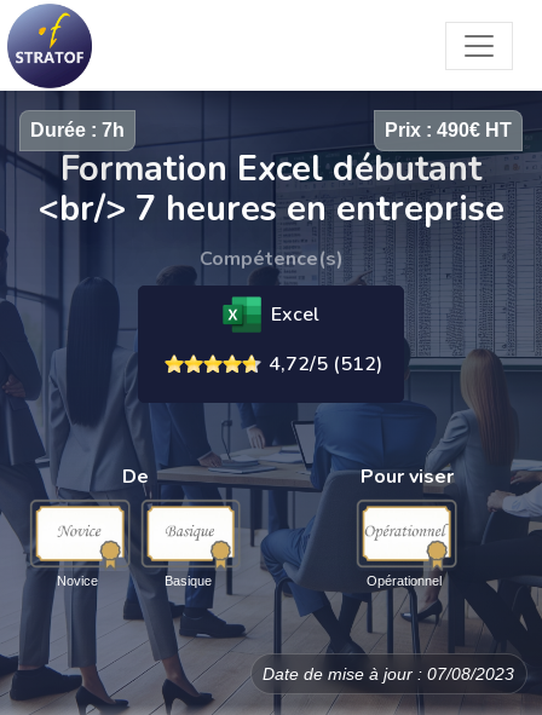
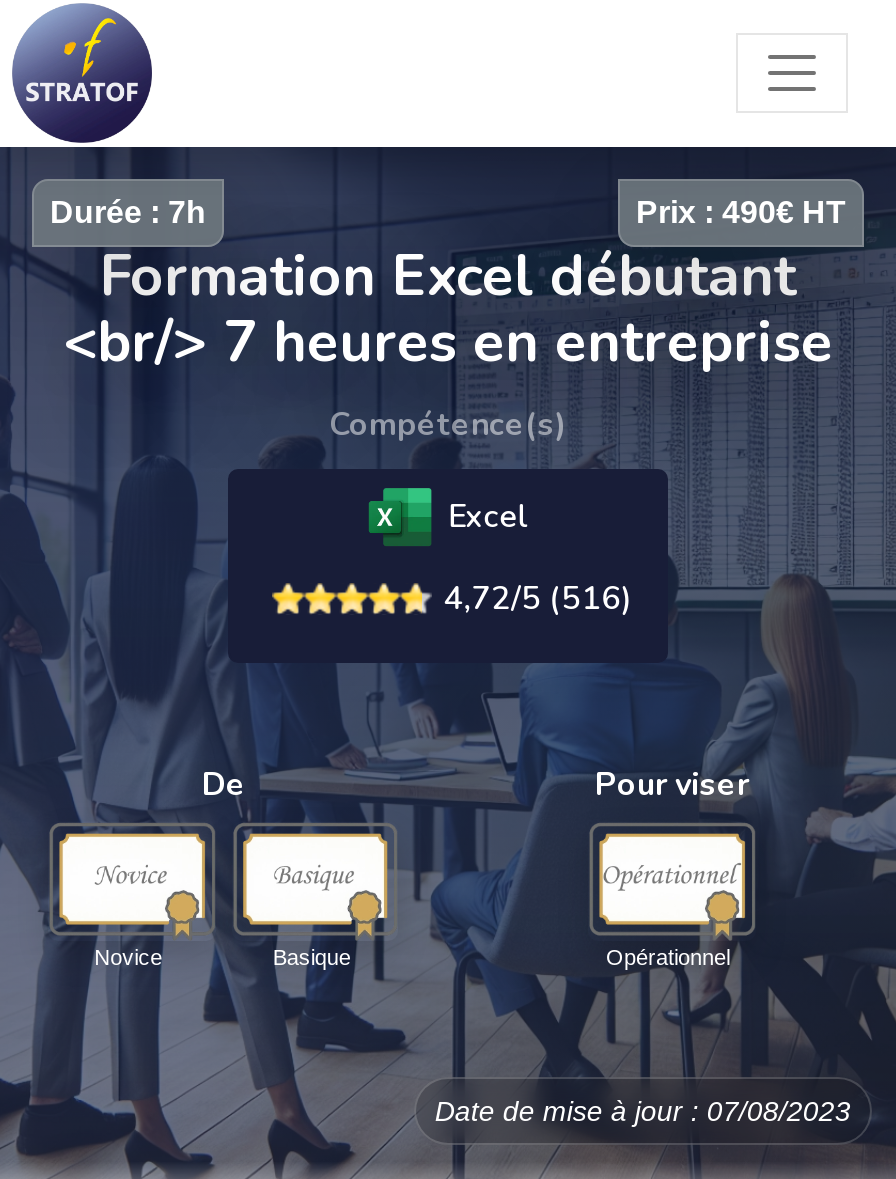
- 4,72/5 (512)
+ 4,72/5 (516)
